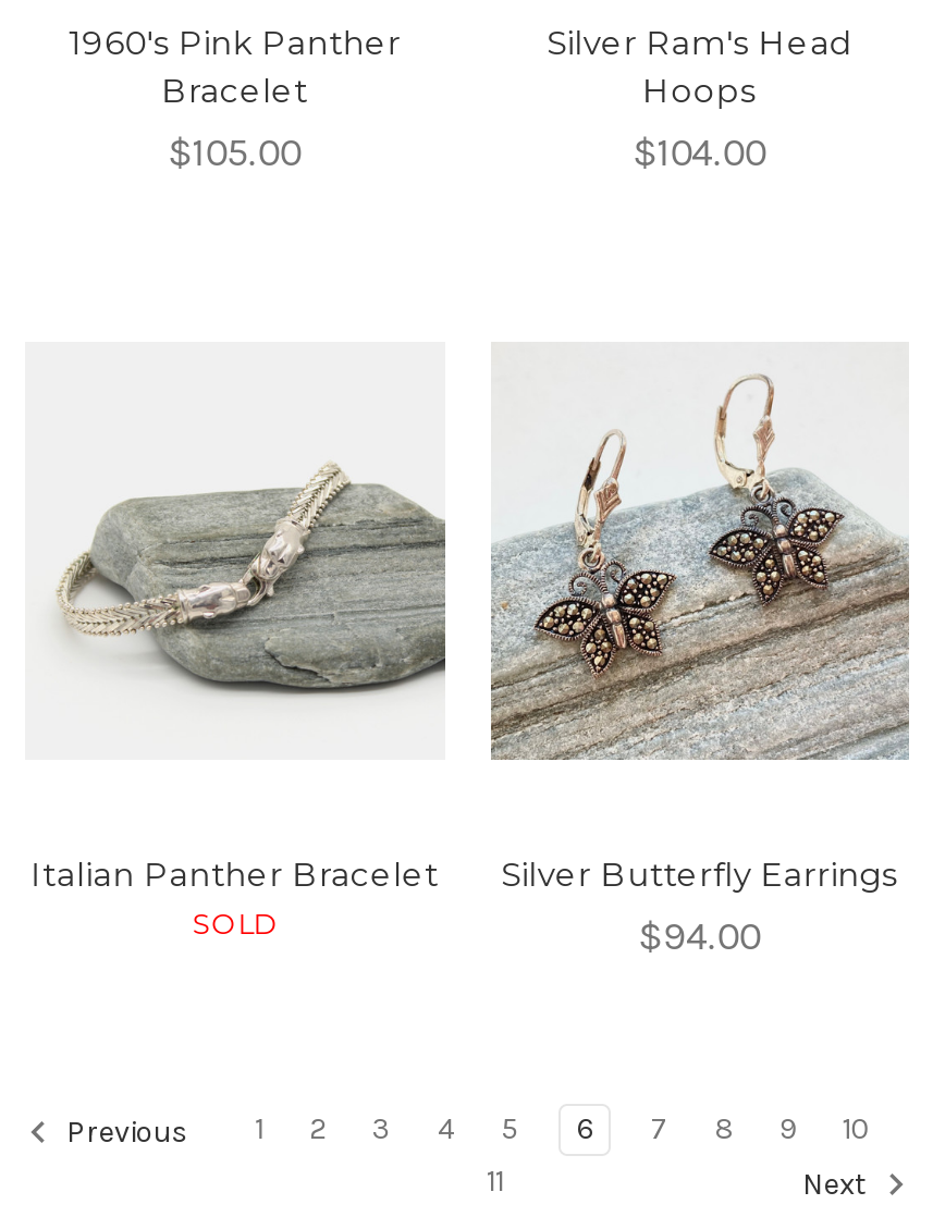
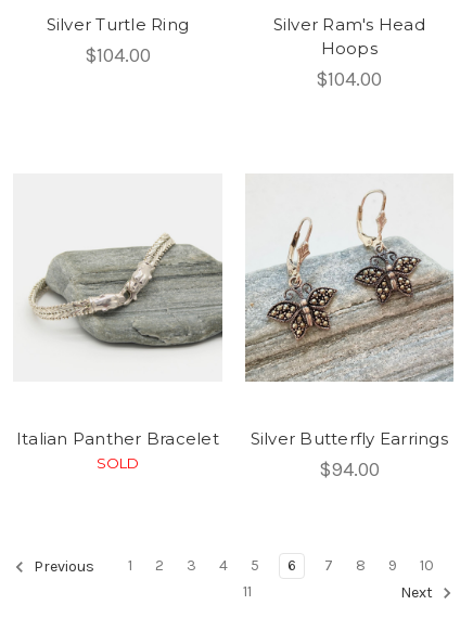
- 1960's Pink Panther
- Bracelet
- $105.00
+ Silver Turtle Ring
+ $104.00
